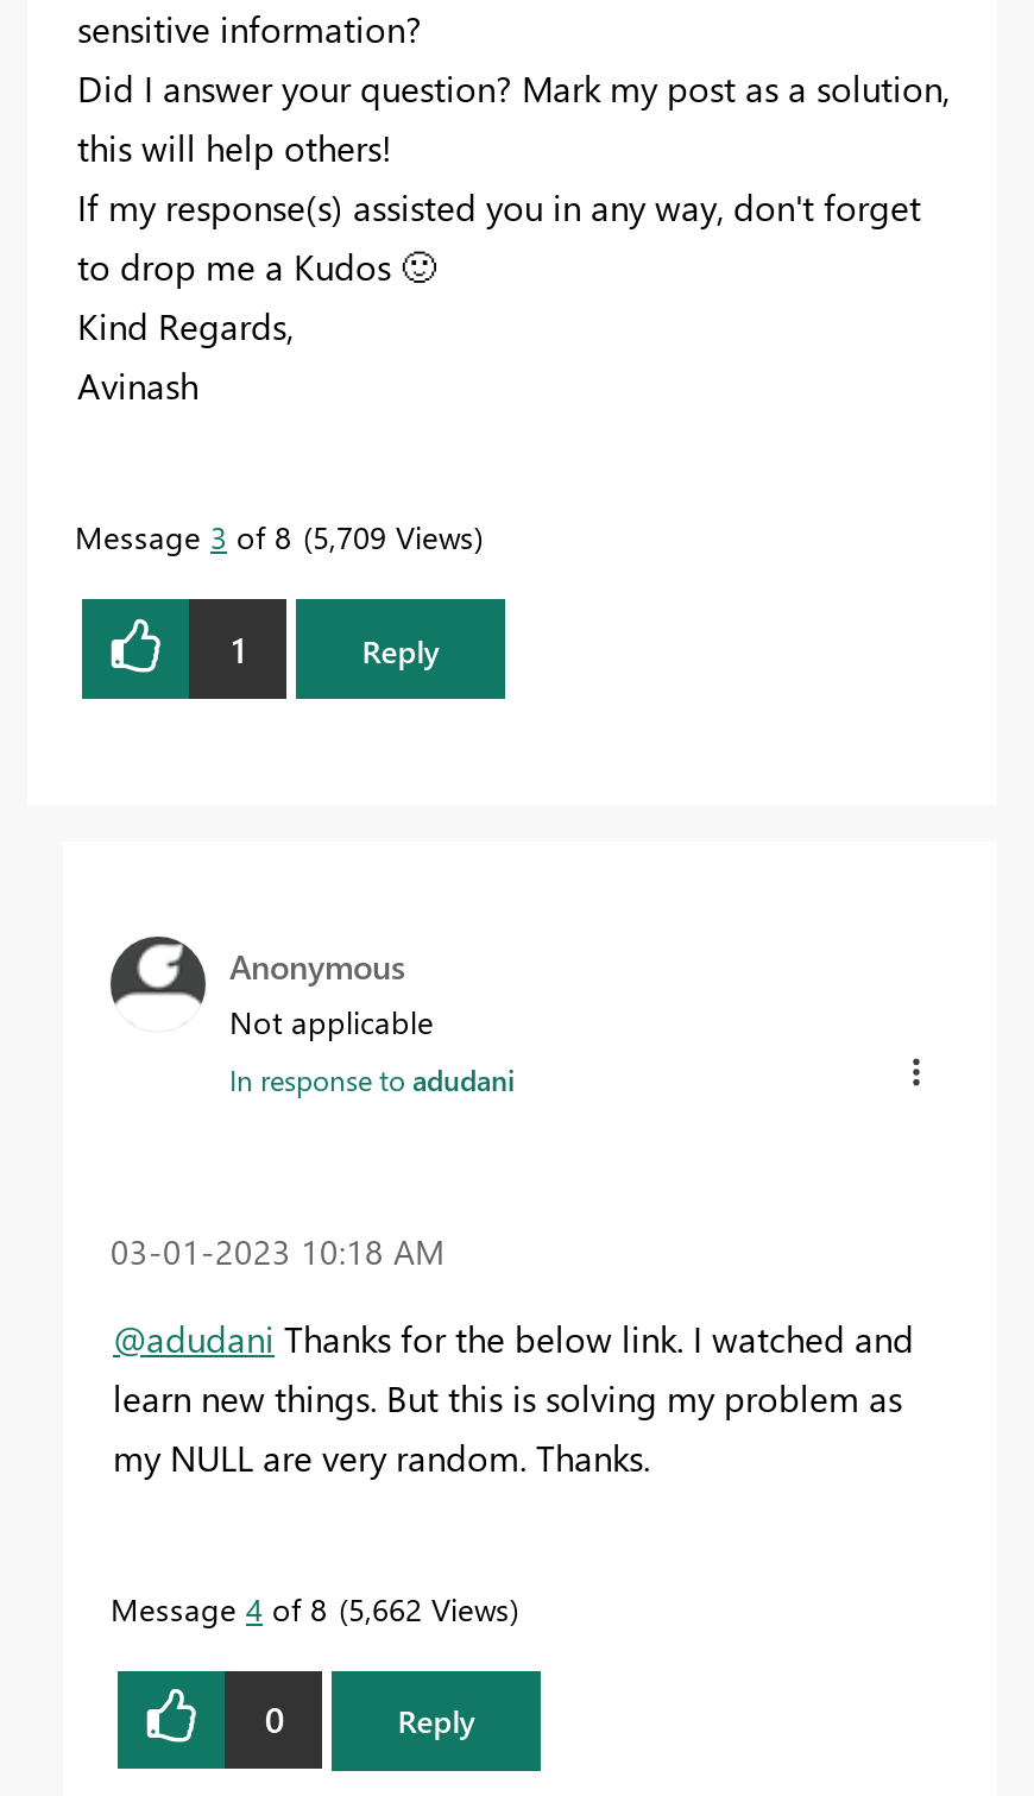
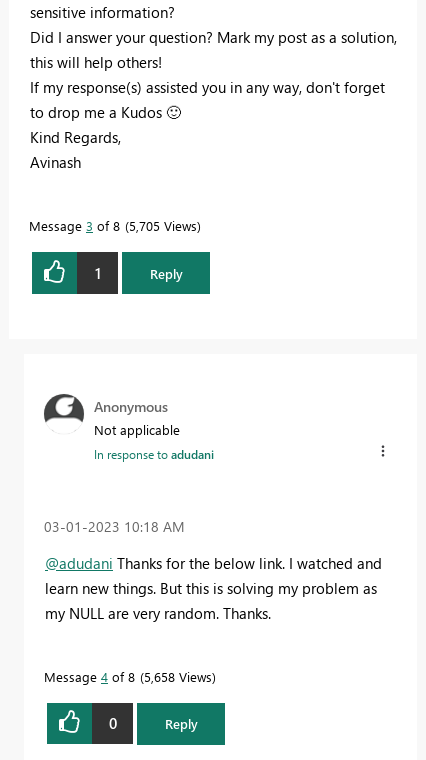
- Message 3 of 8 5,709 Views
+ Message 3 of 8 5,705 Views

- Message 4 of 8 5,662 Views
+ Message 4 of 8 5,658 Views
